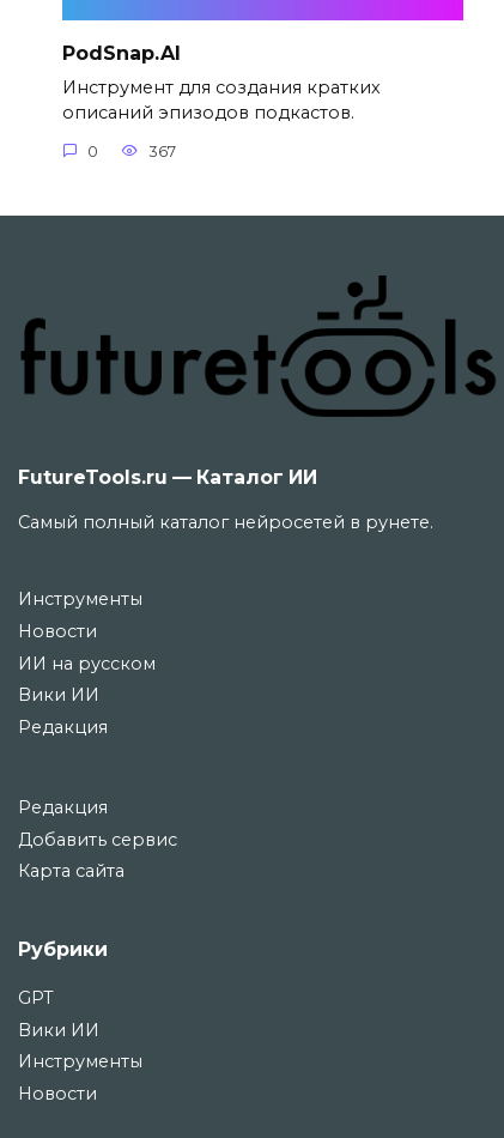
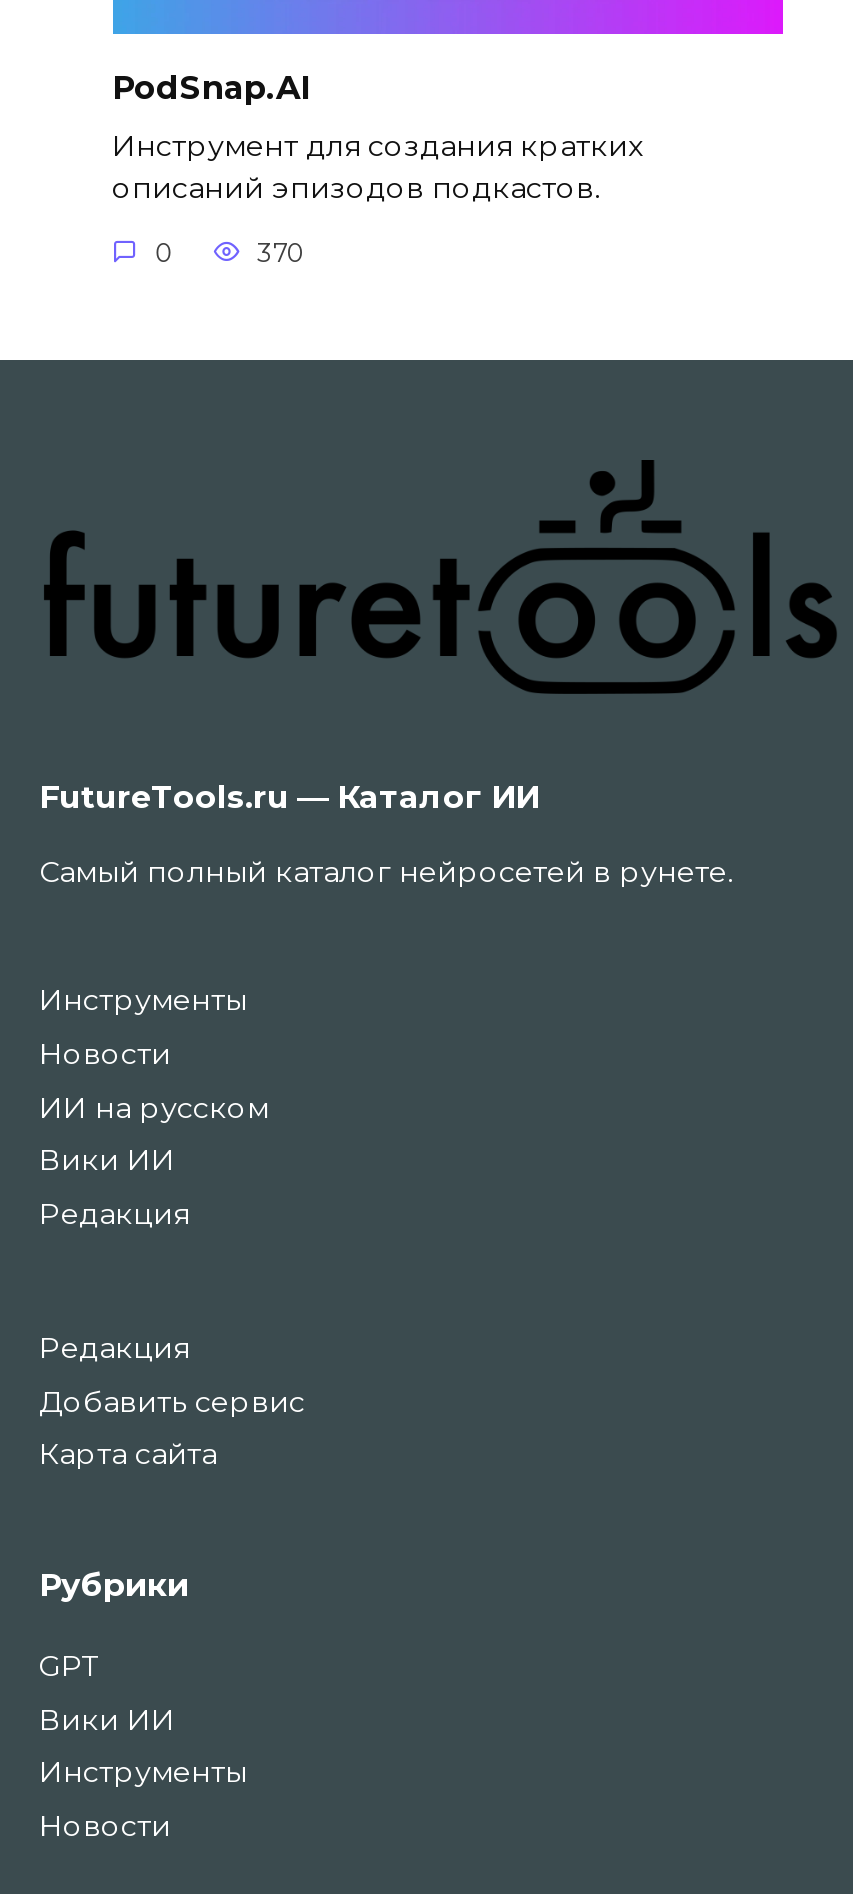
- 367
+ 370
